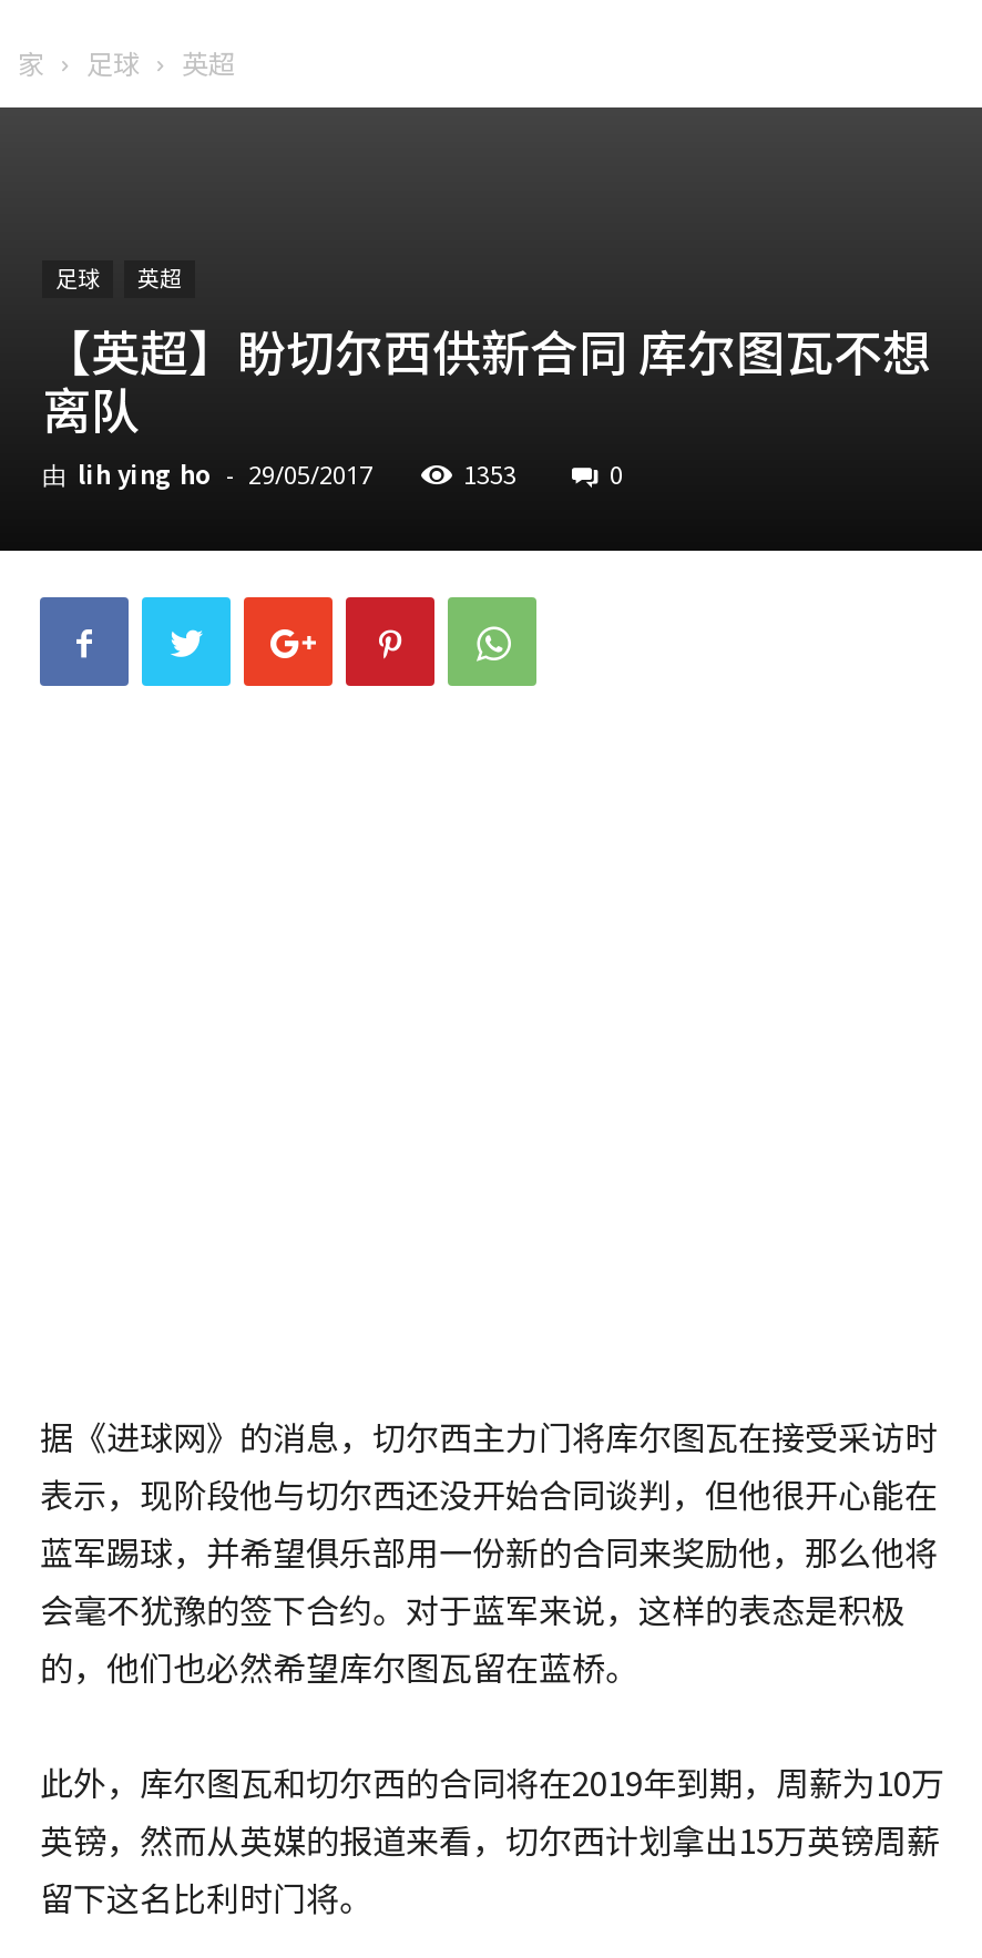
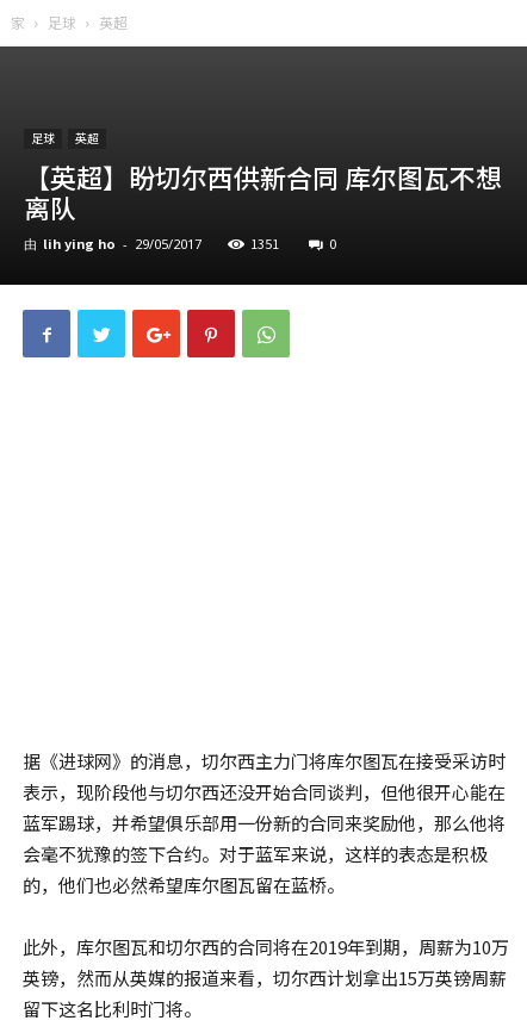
- 1353
+ 1351
